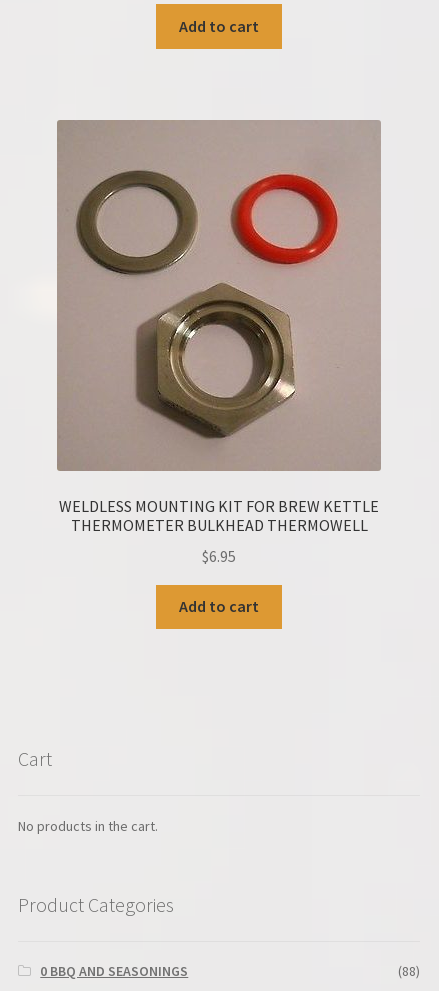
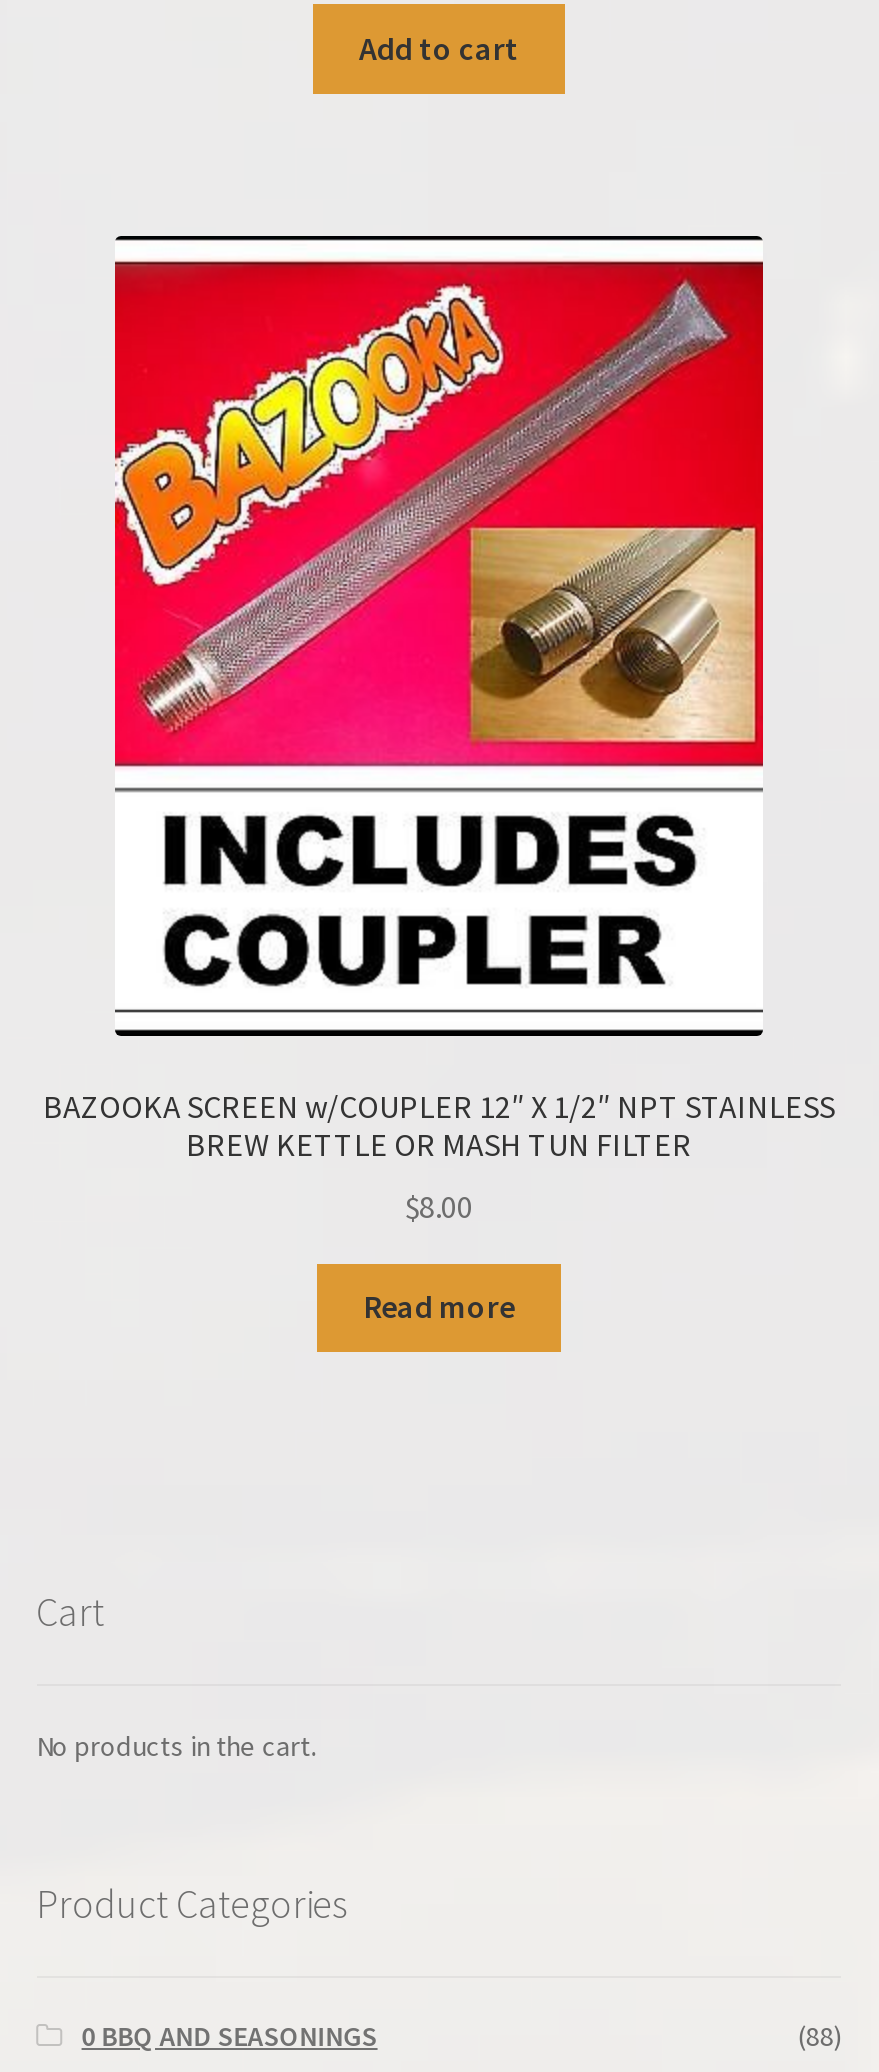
- [image]
+ [image]

- WELDLESS MOUNTING KIT FOR BREW KETTLE
- THERMOMETER BULKHEAD THERMOWELL
+ BAZOOKA SCREEN w/COUPLER 12″ X 1/2″ NPT STAINLESS
+ BREW KETTLE OR MASH TUN FILTER

- $6.95
+ $8.00

- Add to cart
+ Read more
